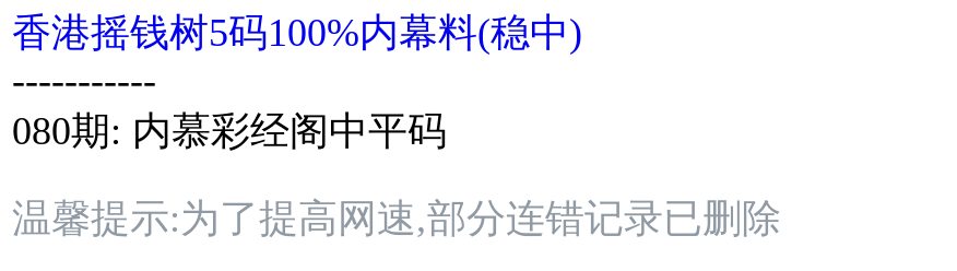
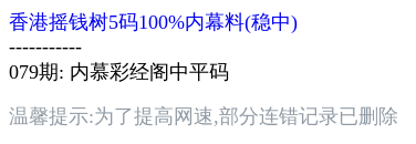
- 080期: 内慕彩经阁中平码
+ 079期: 内慕彩经阁中平码
